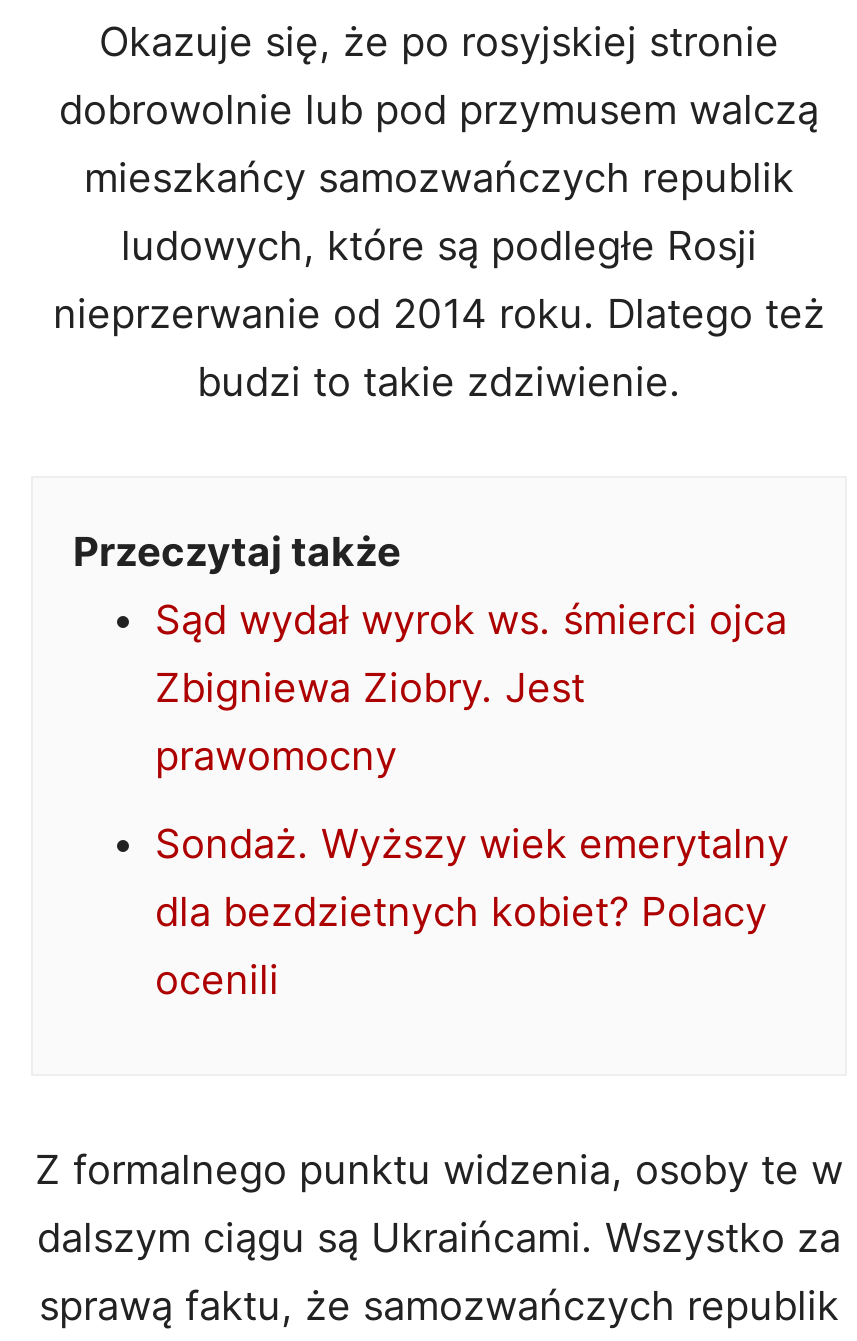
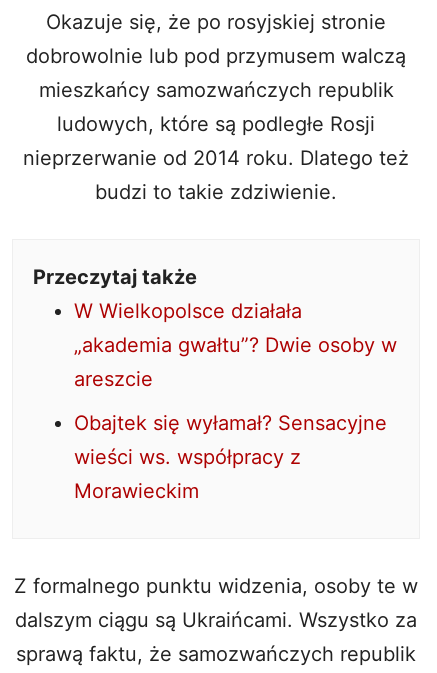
- Sąd wydał wyrok ws. śmierci ojca
- Zbigniewa Ziobry. Jest
- prawomocny
+ W Wielkopolsce działała
+ „akademia gwałtu”? Dwie osoby w
+ areszcie

- Sondaż. Wyższy wiek emerytalny
- dla bezdzietnych kobiet? Polacy
- ocenili
+ Obajtek się wyłamał? Sensacyjne
+ wieści ws. współpracy z
+ Morawieckim
